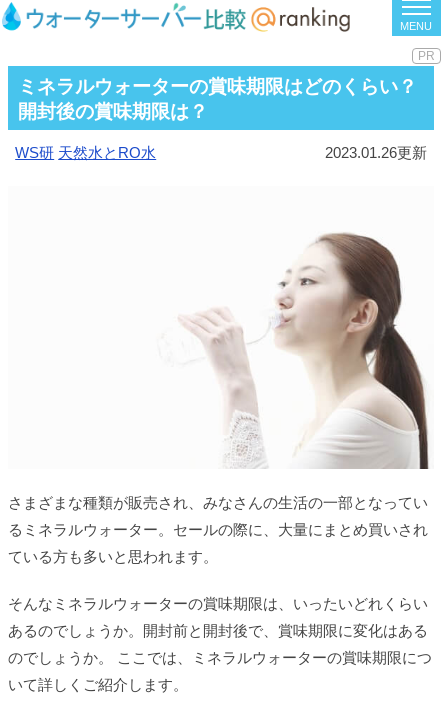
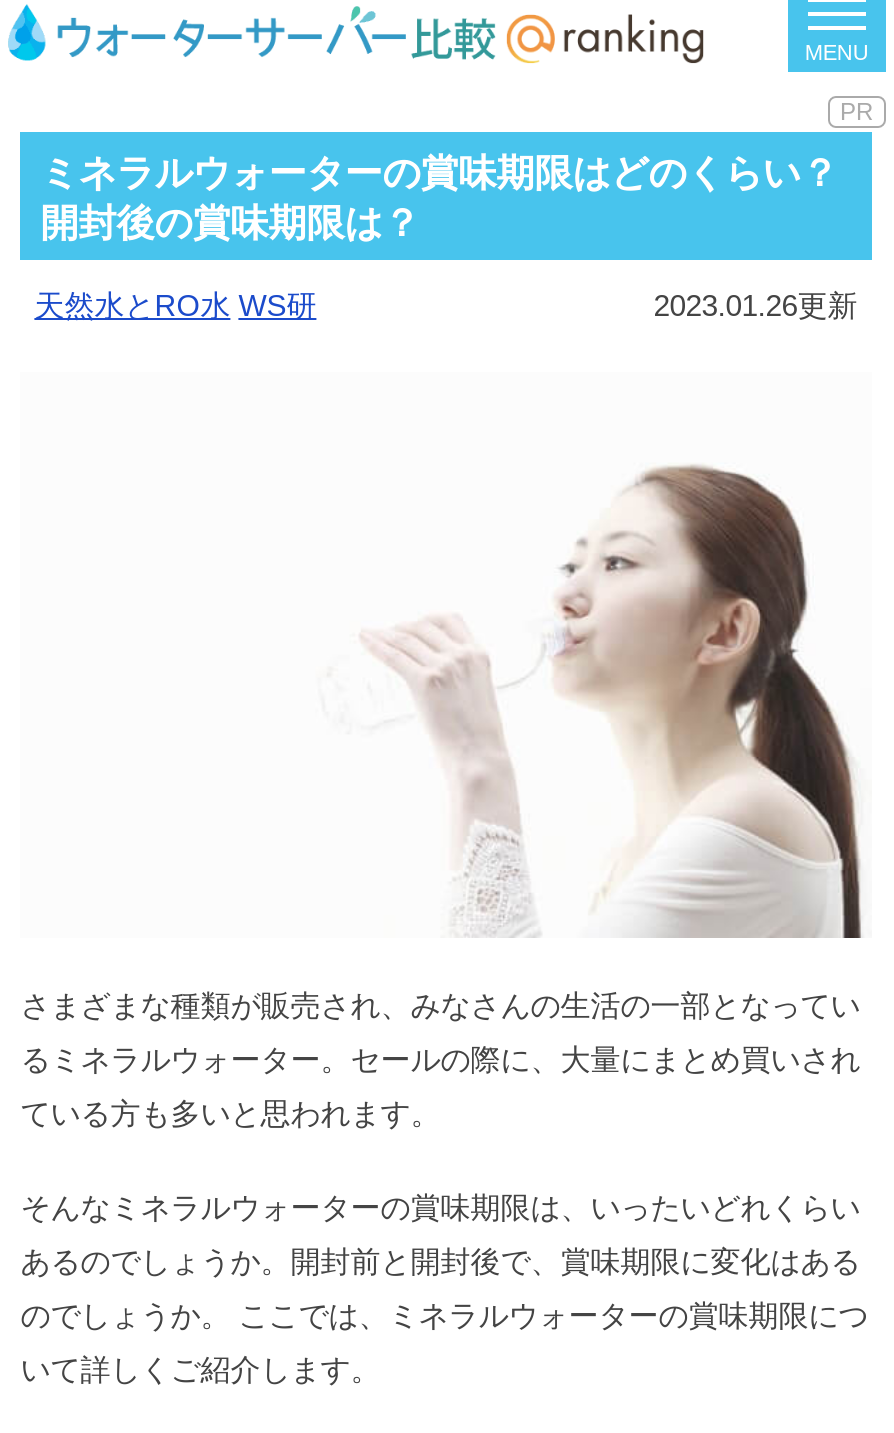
- WS研 天然水とRO水
+ 天然水とRO水 WS研
